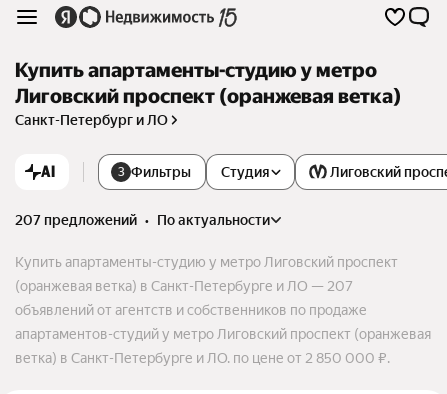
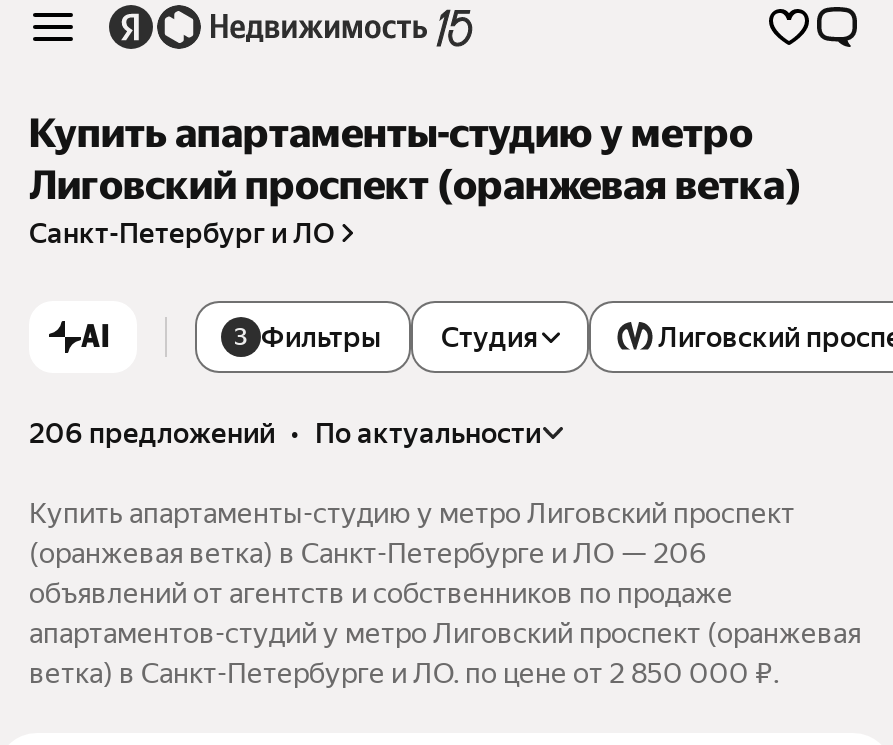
- 207 предложений • по актуальности
+ 206 предложений • по актуальности

- (оранжевая ветка) в Санкт-Петербурге и ЛО — 207
+ (оранжевая ветка) в Санкт-Петербурге и ЛО — 206
